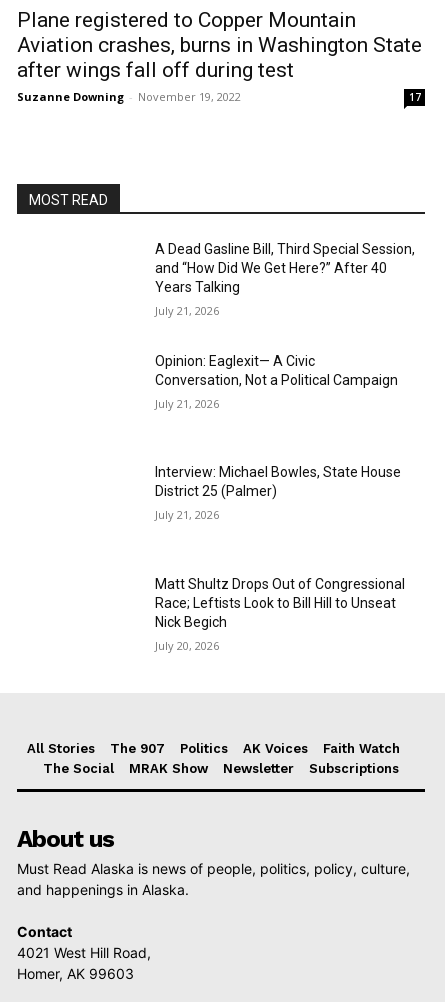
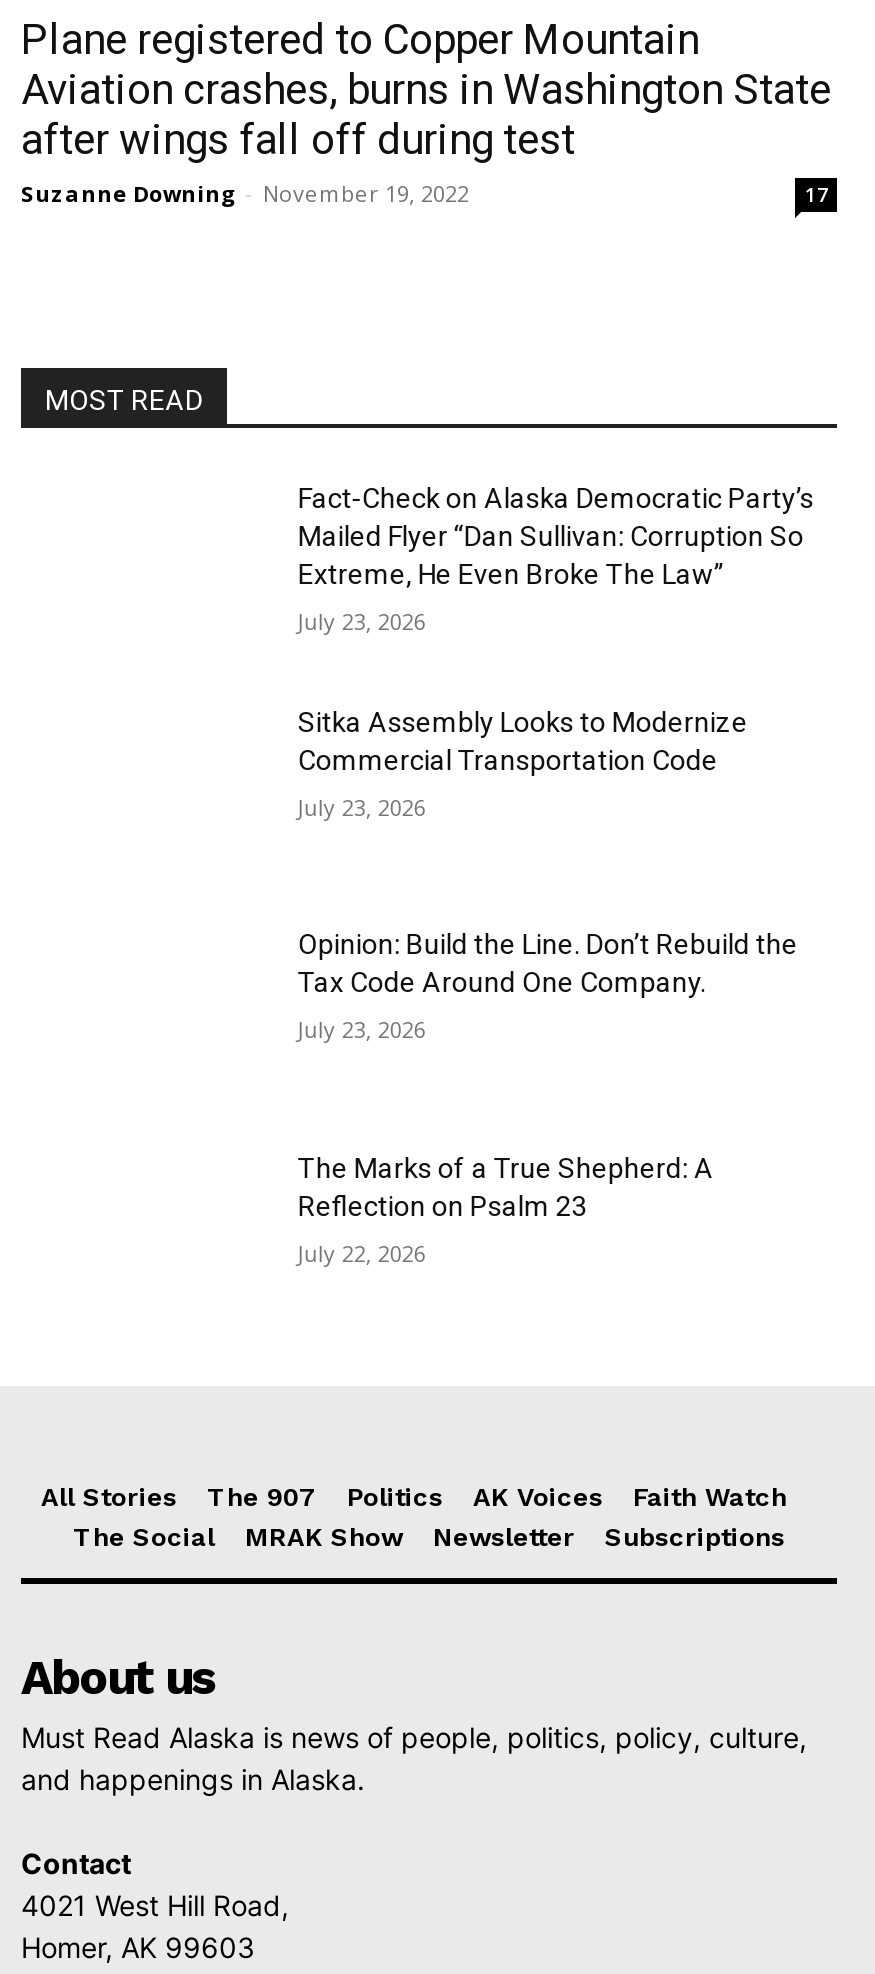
- A Dead Gasline Bill, Third Special Session,
- and “How Did We Get Here?” After 40
- Years Talking
+ Fact-Check on Alaska Democratic Party’s
+ Mailed Flyer “Dan Sullivan: Corruption So
+ Extreme, He Even Broke The Law”

- July 21, 2026
+ July 23, 2026

- Opinion: Eaglexit— A Civic
- Conversation, Not a Political Campaign
+ Sitka Assembly Looks to Modernize
+ Commercial Transportation Code

- July 21, 2026
+ July 23, 2026

- Interview: Michael Bowles, State House
- District 25 (Palmer)
+ Opinion: Build the Line. Don’t Rebuild the
+ Tax Code Around One Company.

- July 21, 2026
+ July 23, 2026

- Matt Shultz Drops Out of Congressional
- Race; Leftists Look to Bill Hill to Unseat
- Nick Begich
+ The Marks of a True Shepherd: A
+ Reflection on Psalm 23

- July 20, 2026
+ July 22, 2026
